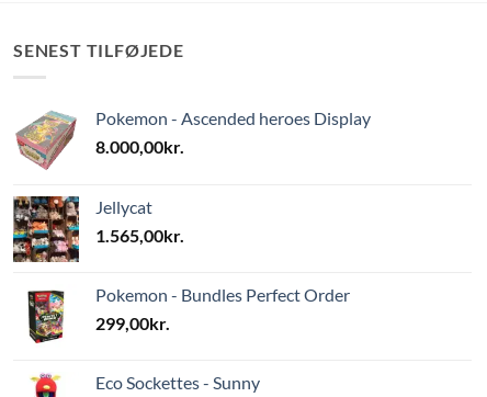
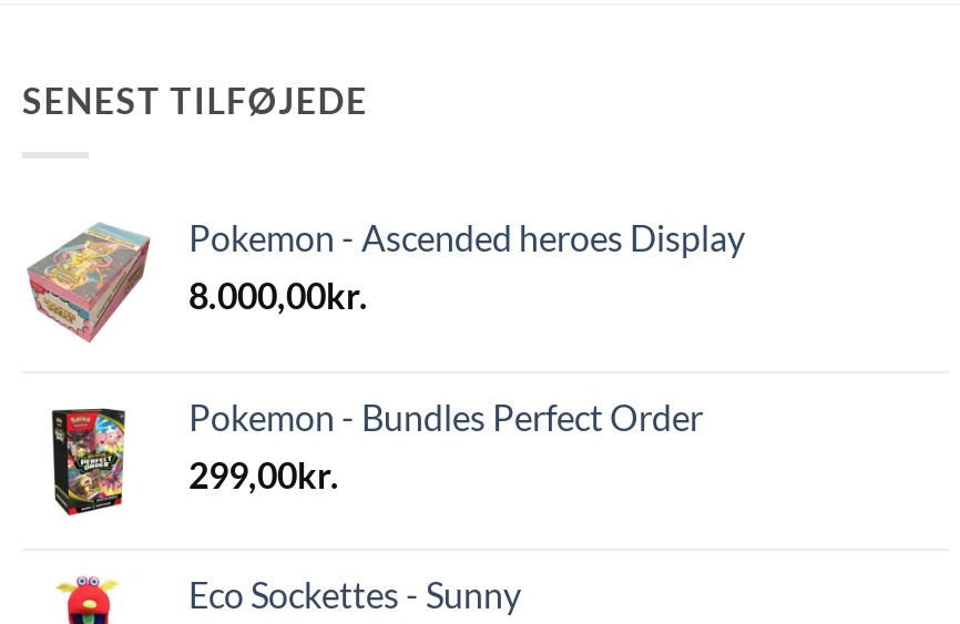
- [image]
- Jellycat
- 1.565,00kr.
